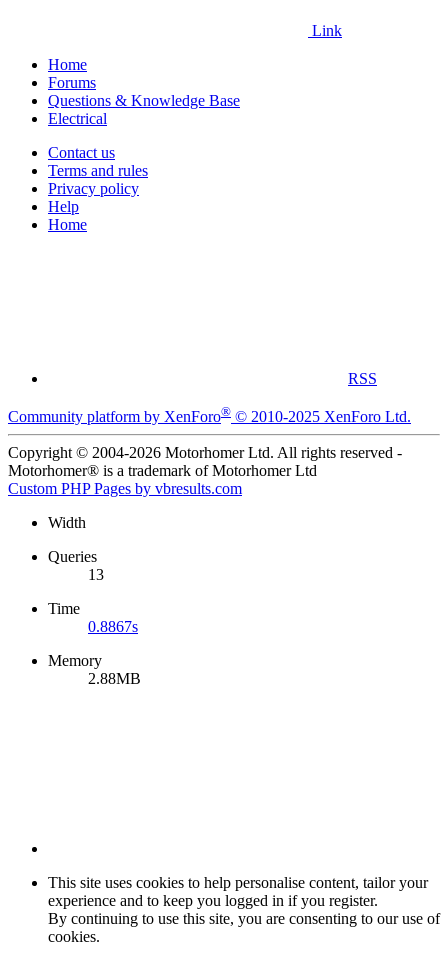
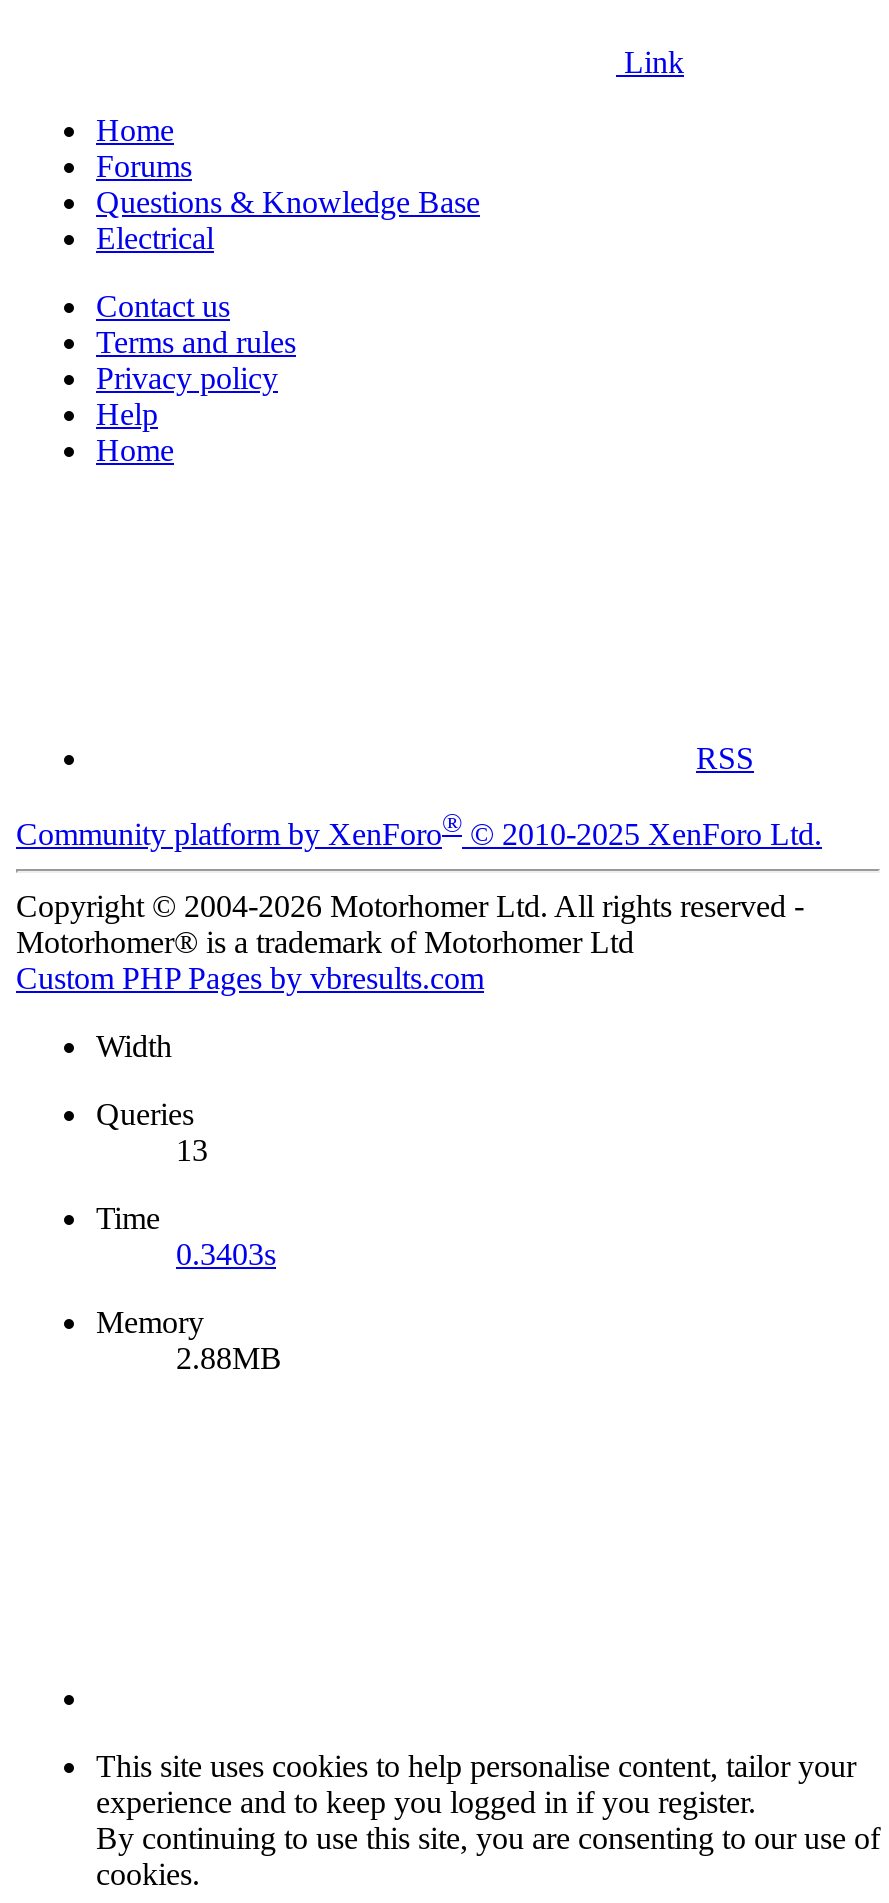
- 0.8867s
+ 0.3403s
